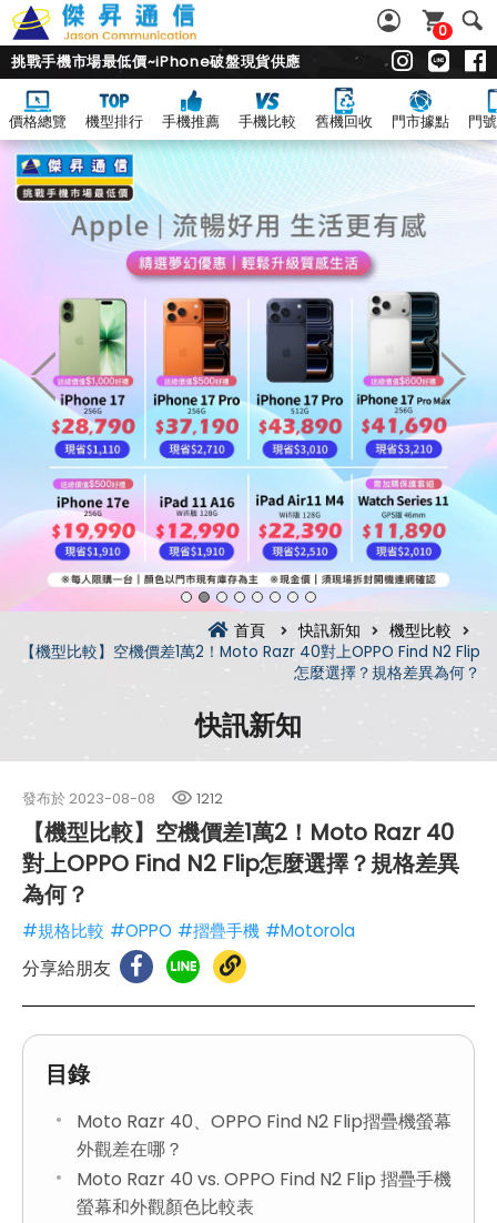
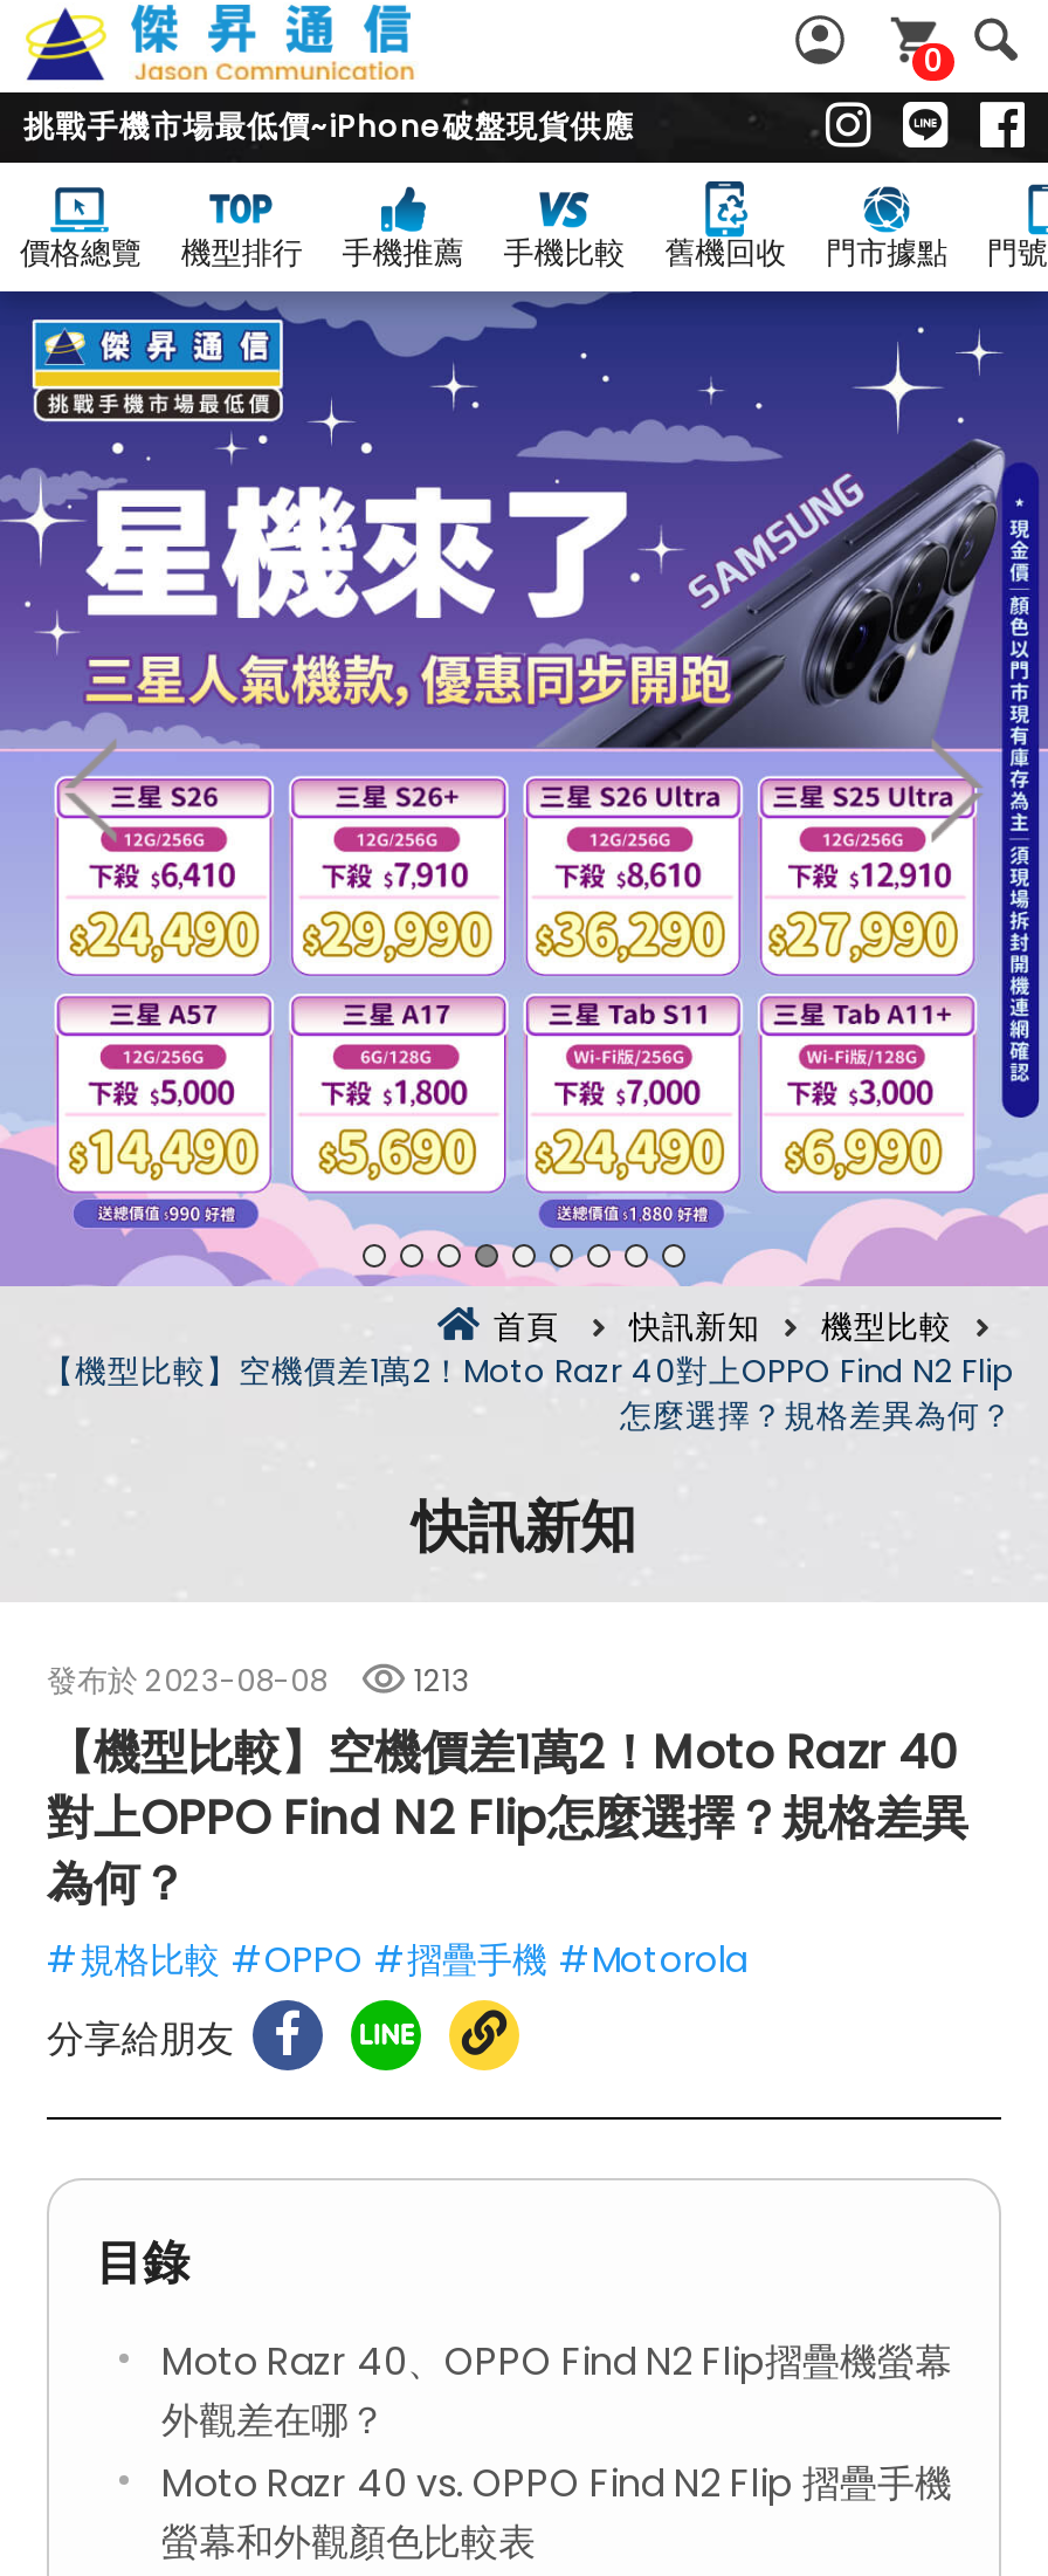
- [image]
+ [image]

- 1212
+ 1213
